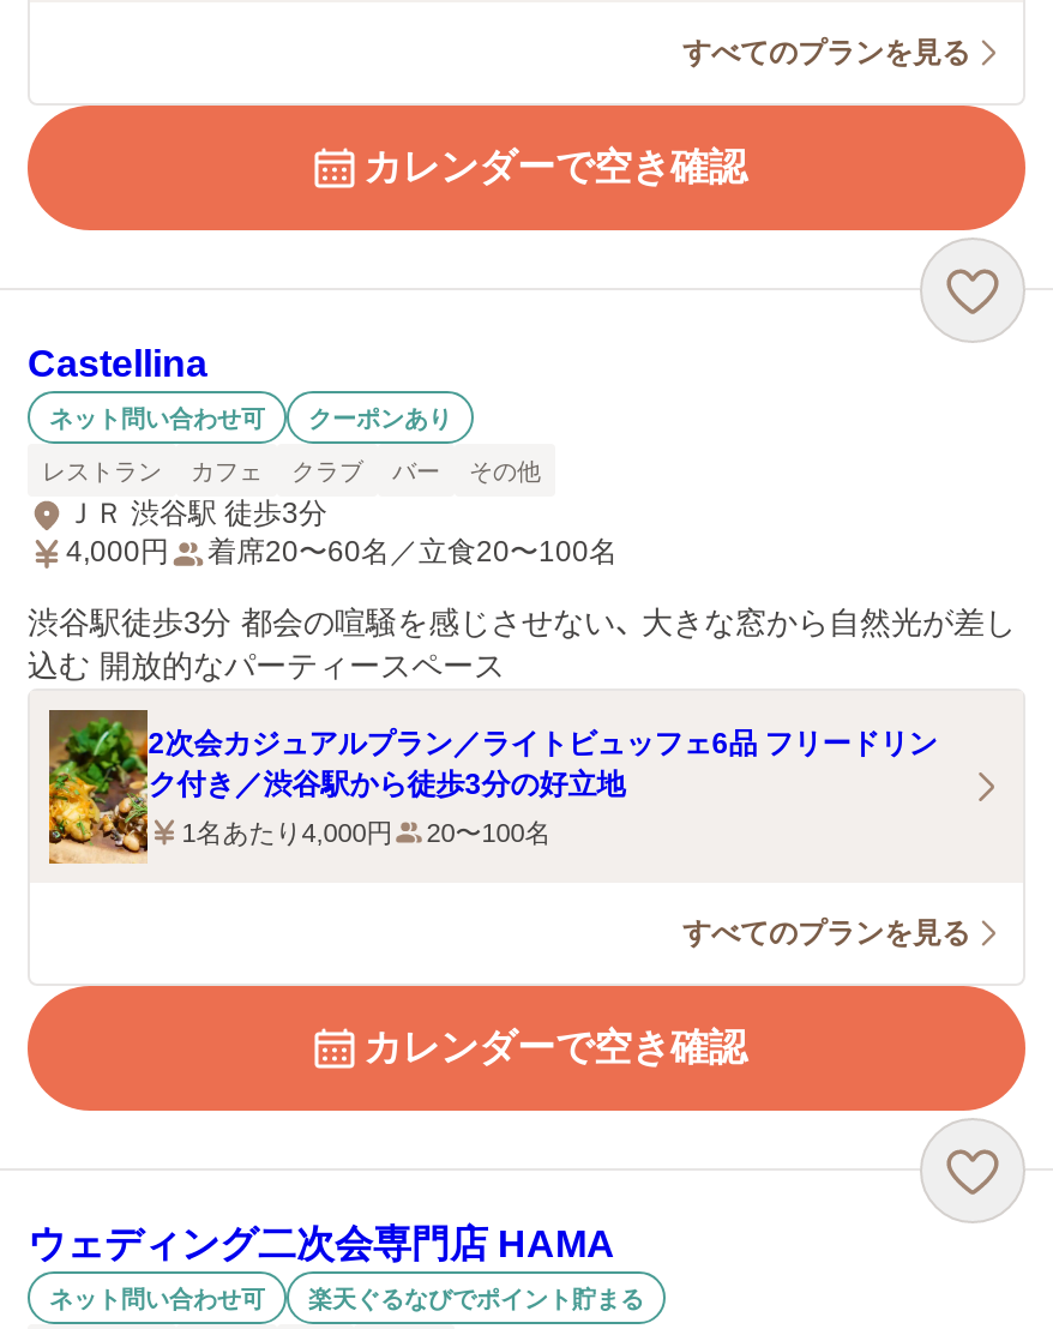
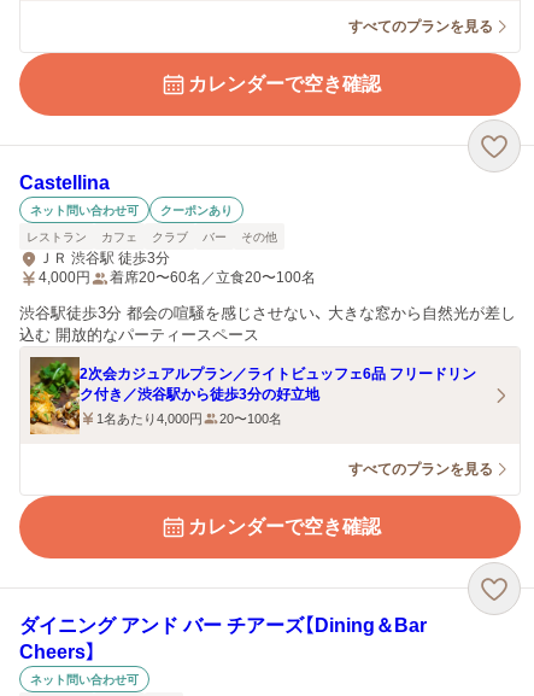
- ウェディング二次会専門店 HAMA
+ ダイニング アンド バー チアーズ【Dining＆Bar
+ Cheers】

- 楽天ぐるなびでポイント貯まる
